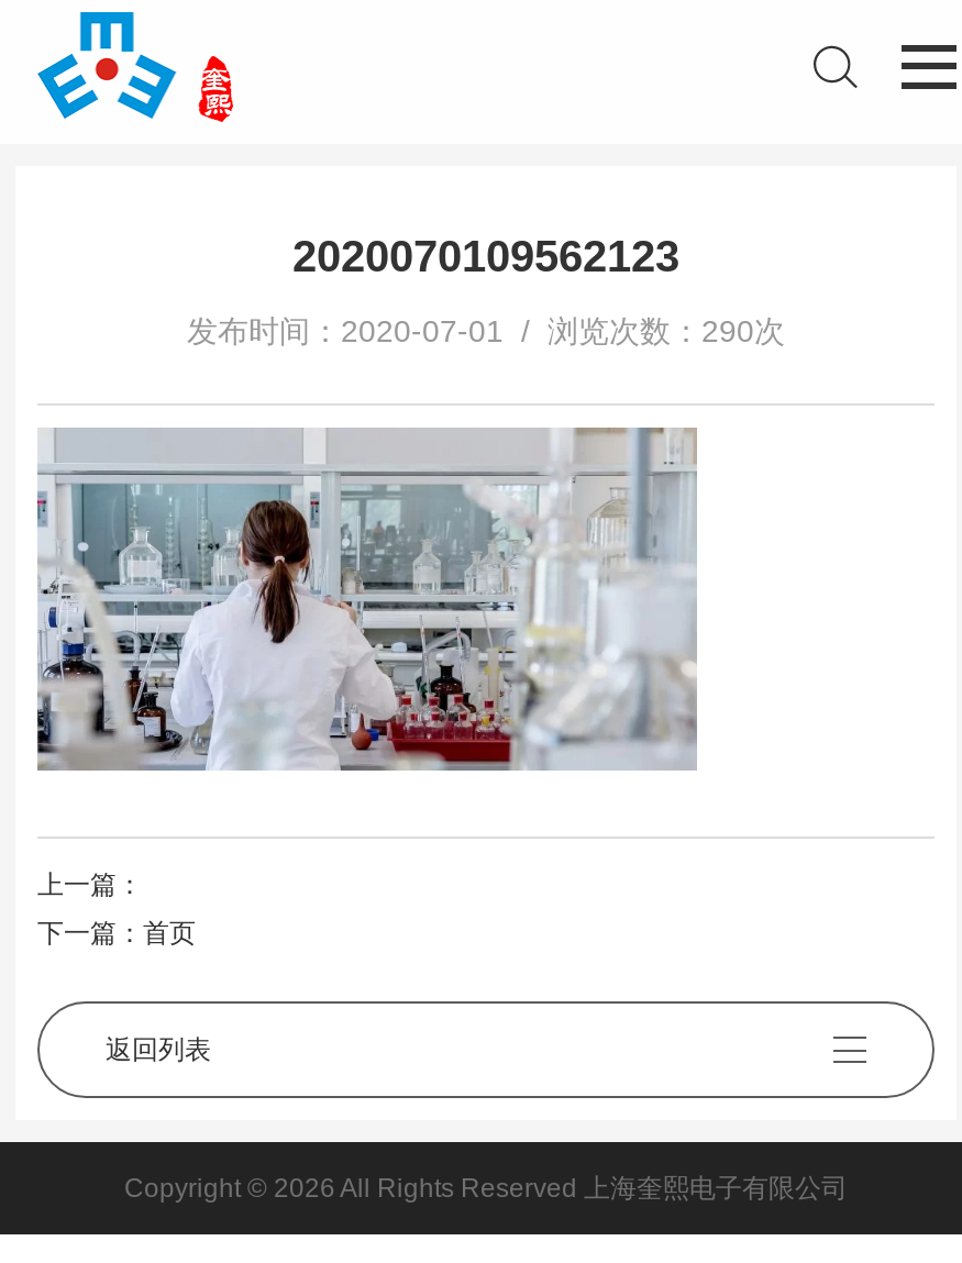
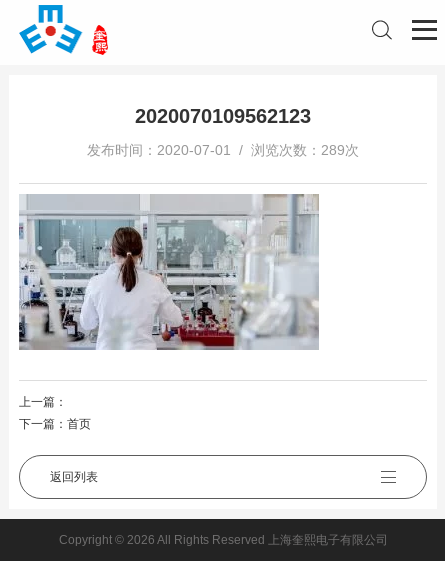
- 发布时间：2020-07-01 / 浏览次数：290次
+ 发布时间：2020-07-01 / 浏览次数：289次
